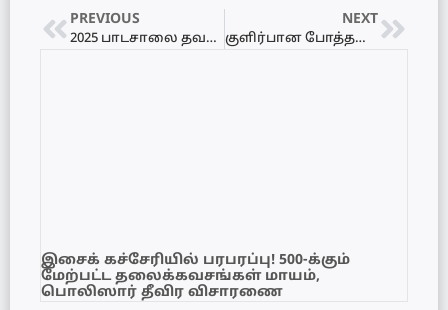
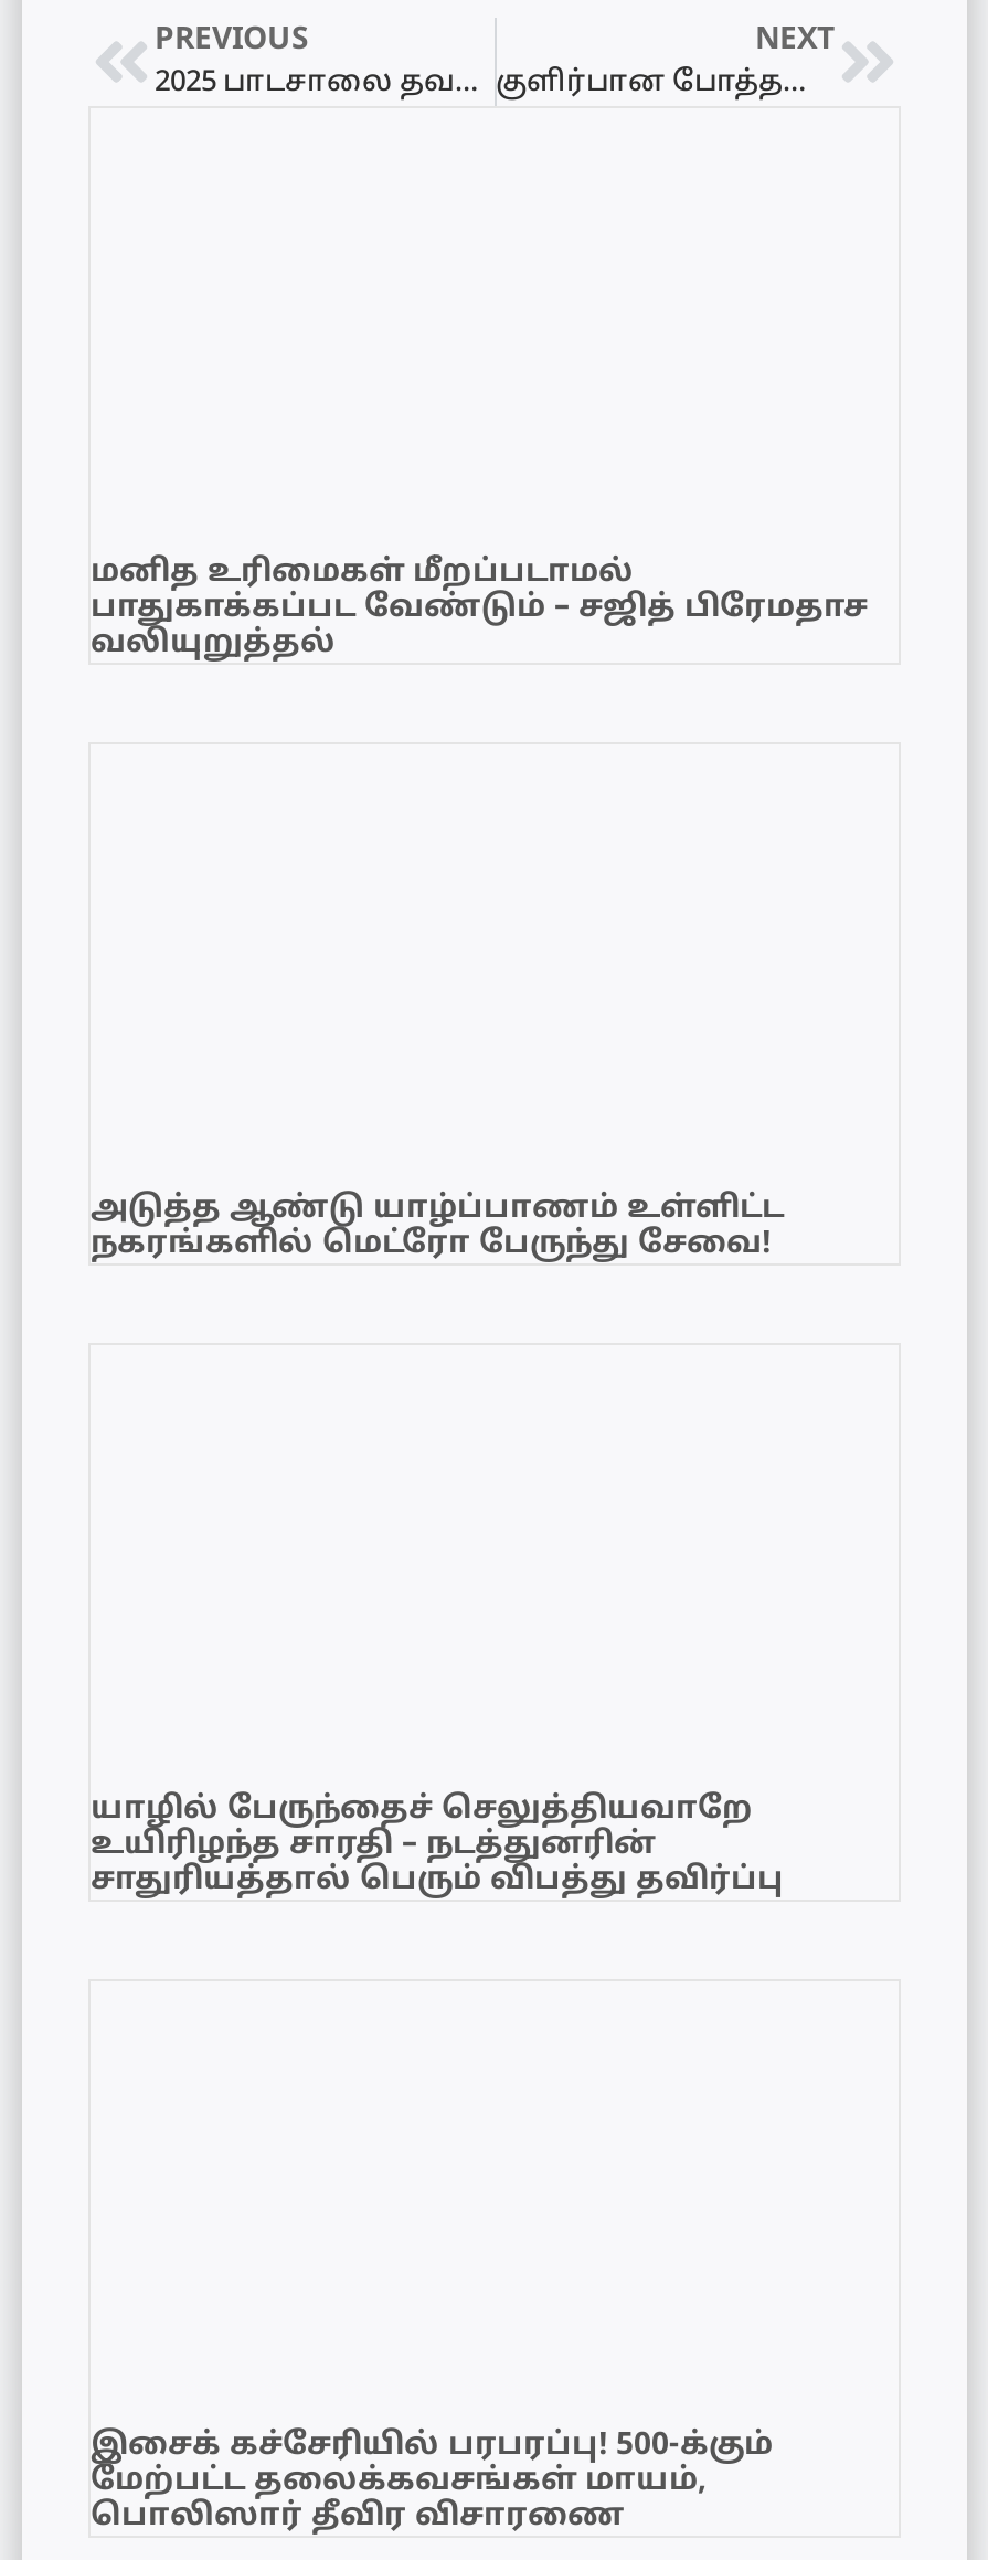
+ மனித உரிமைகள் மீறப்படாமல்
+ பாதுகாக்கப்பட வேண்டும் – சஜித் பிரேமதாச
+ வலியுறுத்தல்

+ அடுத்த ஆண்டு யாழ்ப்பாணம் உள்ளிட்ட
+ நகரங்களில் மெட்ரோ பேருந்து சேவை!

+ யாழில் பேருந்தைச் செலுத்தியவாறே
+ உயிரிழந்த சாரதி – நடத்துனரின்
+ சாதுரியத்தால் பெரும் விபத்து தவிர்ப்பு
